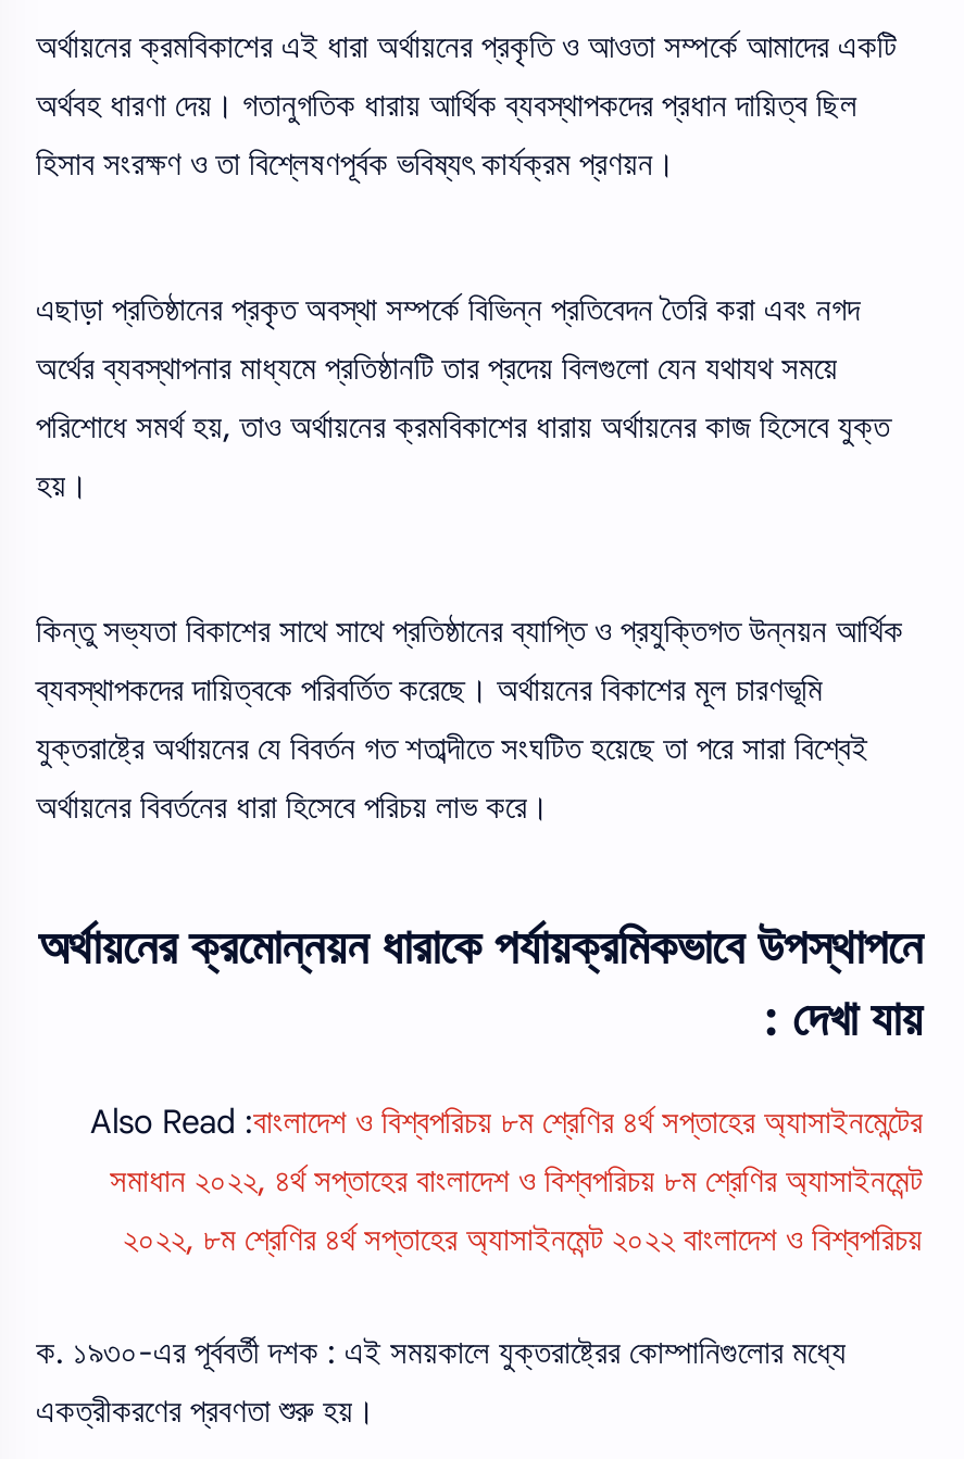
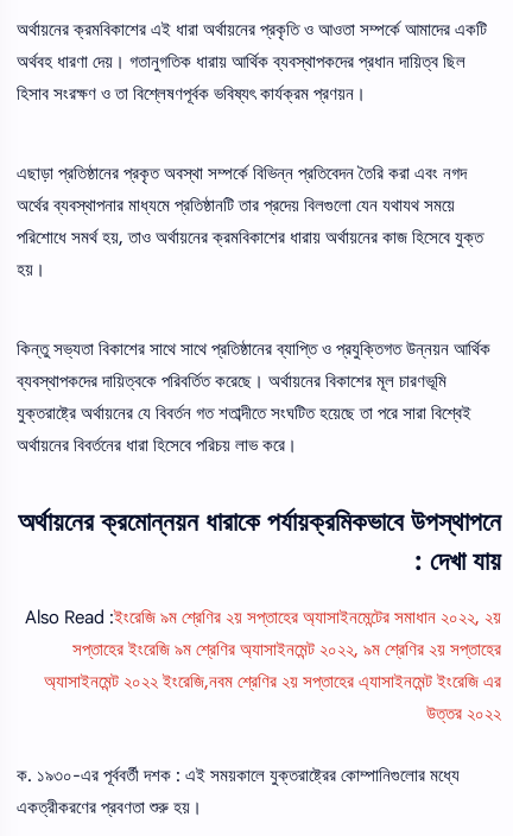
- Also Read : বাংলাদেশ ও বিশ্বপরিচয় ৮ম শ্রেণির ৪র্থ সপ্তাহের অ্যাসাইনমেন্টের
- সমাধান ২০২২, ৪র্থ সপ্তাহের বাংলাদেশ ও বিশ্বপরিচয় ৮ম শ্রেণির অ্যাসাইনমেন্ট
- ২০২২, ৮ম শ্রেণির ৪র্থ সপ্তাহের অ্যাসাইনমেন্ট ২০২২ বাংলাদেশ ও বিশ্বপরিচয়
+ Also Read : ইংরেজি ৯ম শ্রেণির ২য় সপ্তাহের অ্যাসাইনমেন্টের সমাধান ২০২২, ২য়
+ সপ্তাহের ইংরেজি ৯ম শ্রেণির অ্যাসাইনমেন্ট ২০২২, ৯ম শ্রেণির ২য় সপ্তাহের
+ অ্যাসাইনমেন্ট ২০২২ ইংরেজি,নবম শ্রেণির ২য় সপ্তাহের এ্যাসাইনমেন্ট ইংরেজি এর
+ উত্তর ২০২২
